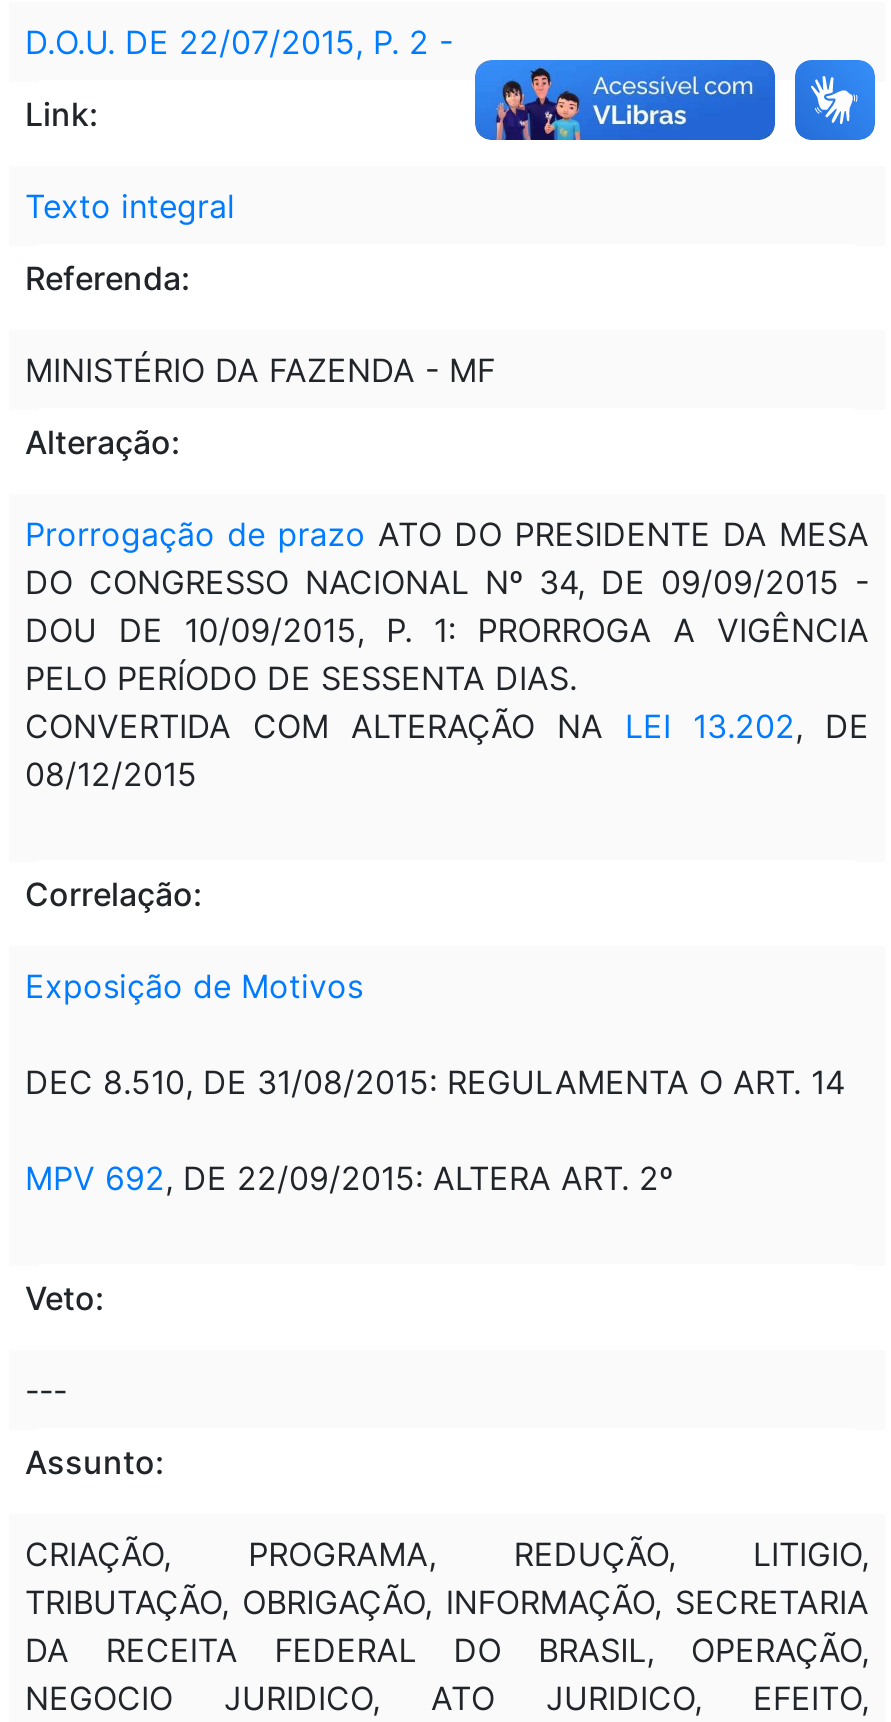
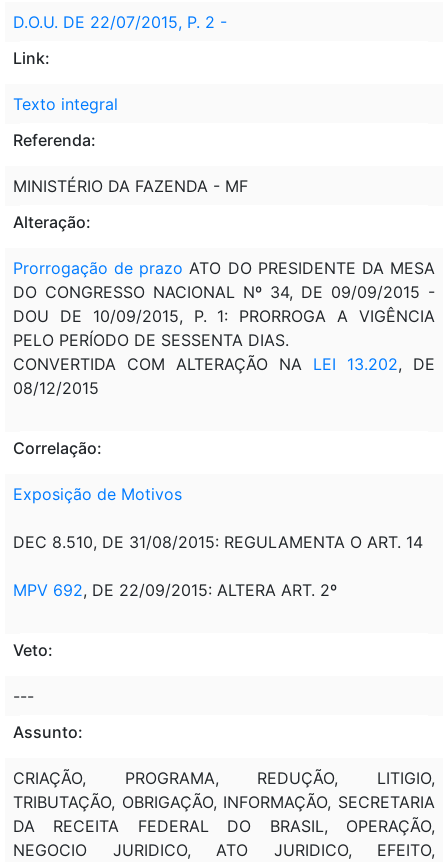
- [image]

- [image]
